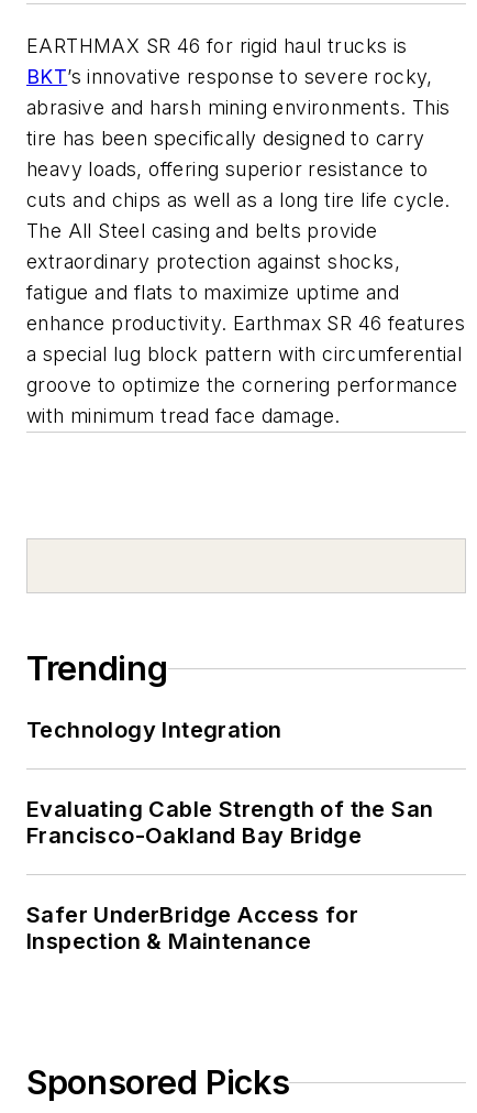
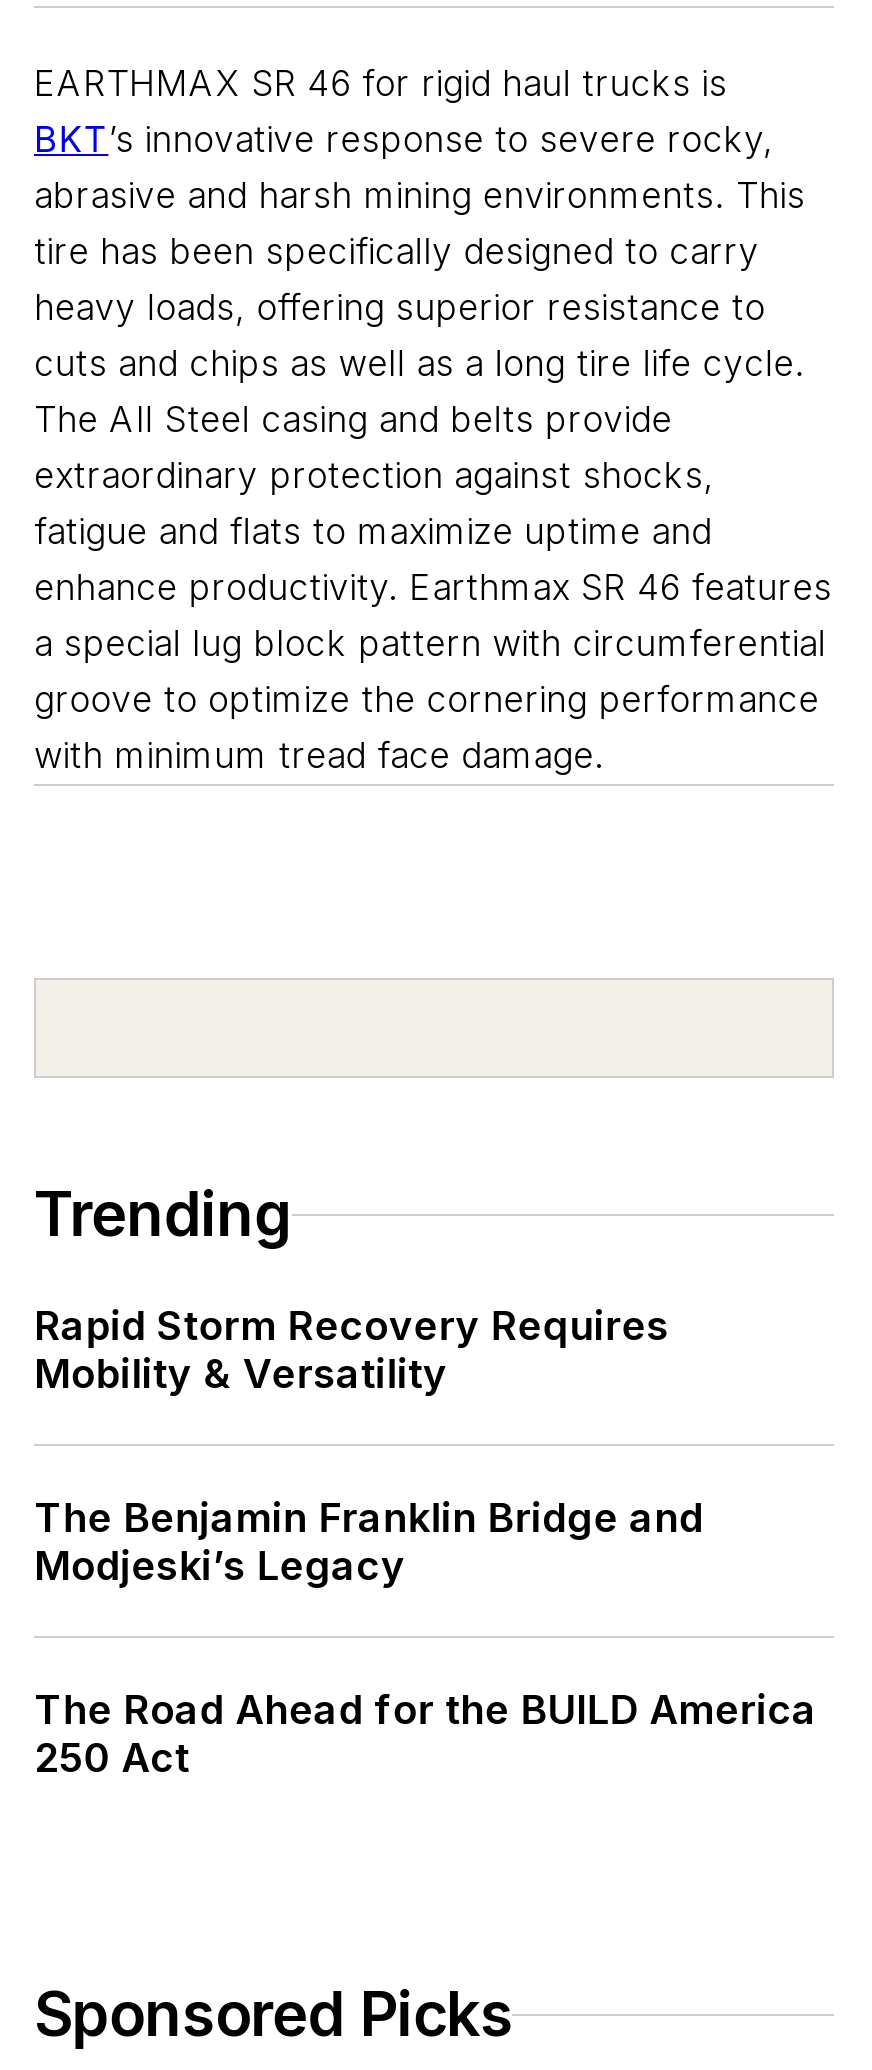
- Technology Integration
+ Rapid Storm Recovery Requires
+ Mobility & Versatility

- Evaluating Cable Strength of the San
- Francisco-Oakland Bay Bridge
+ The Benjamin Franklin Bridge and
+ Modjeski’s Legacy

- Safer UnderBridge Access for
- Inspection & Maintenance
+ The Road Ahead for the BUILD America
+ 250 Act
